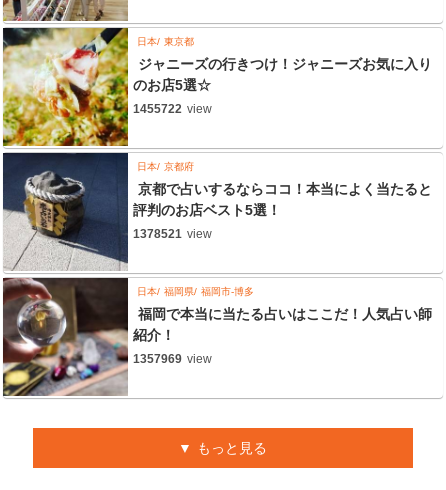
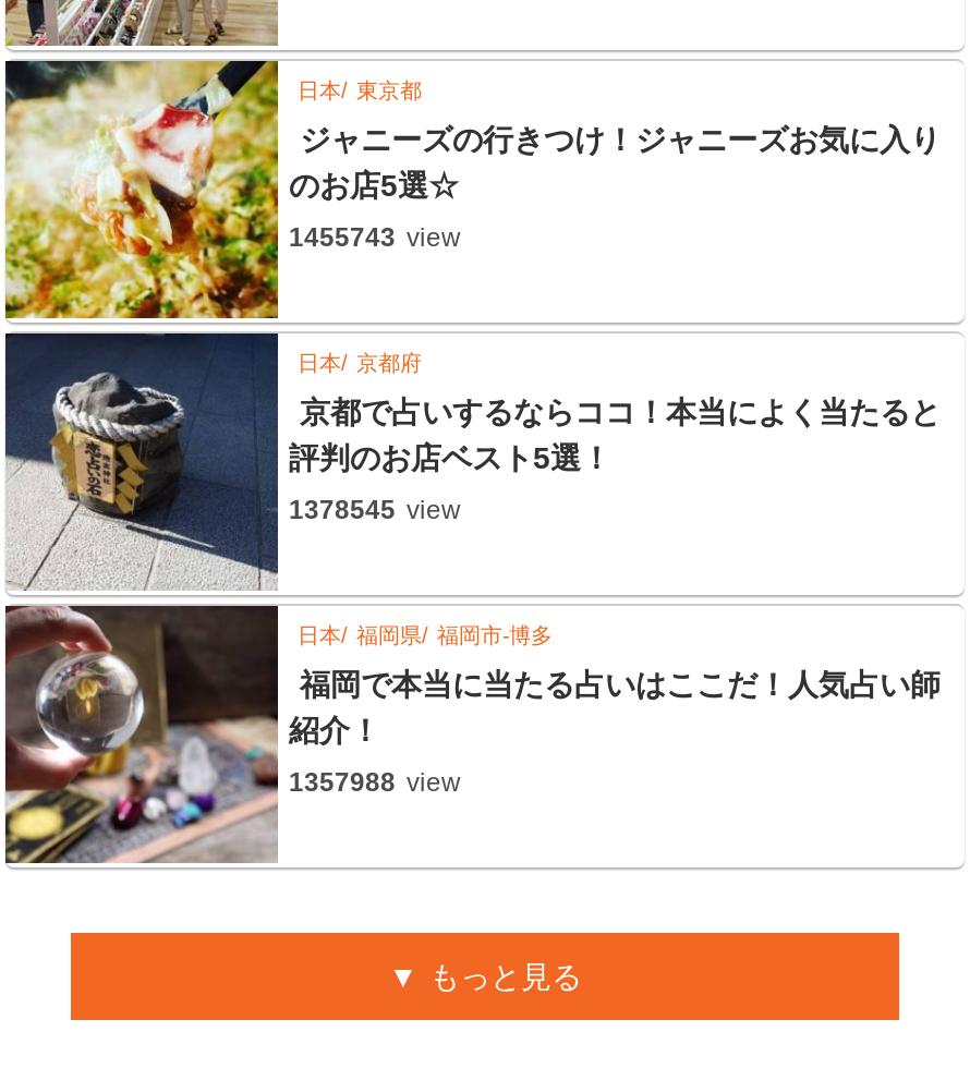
- 1455722 view
+ 1455743 view

- 1378521 view
+ 1378545 view

- 1357969 view
+ 1357988 view
